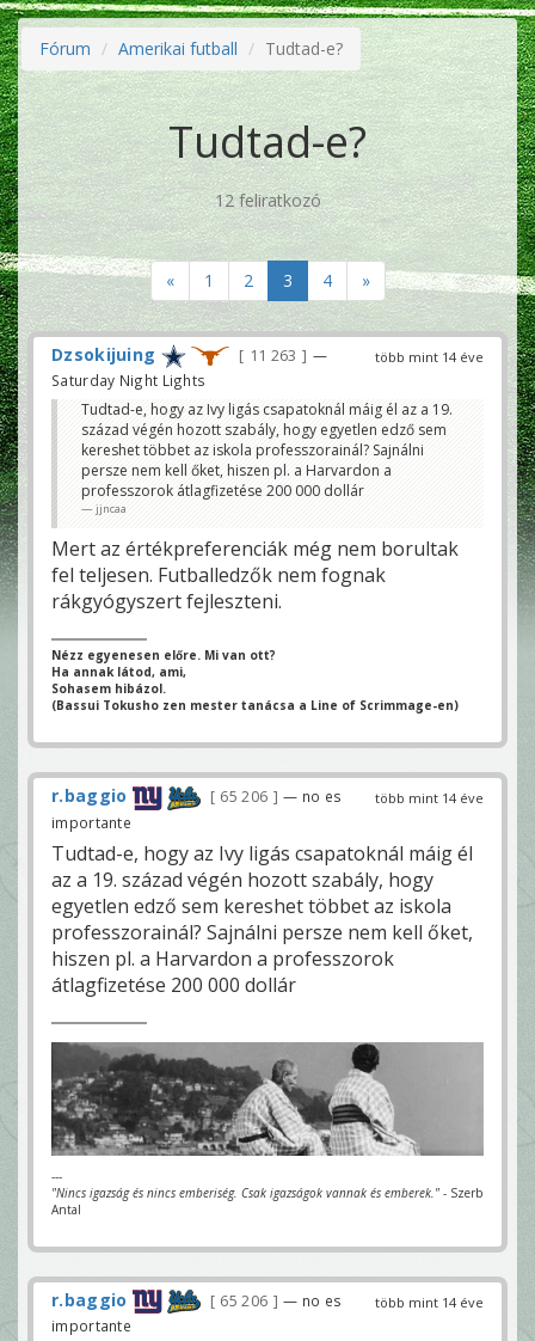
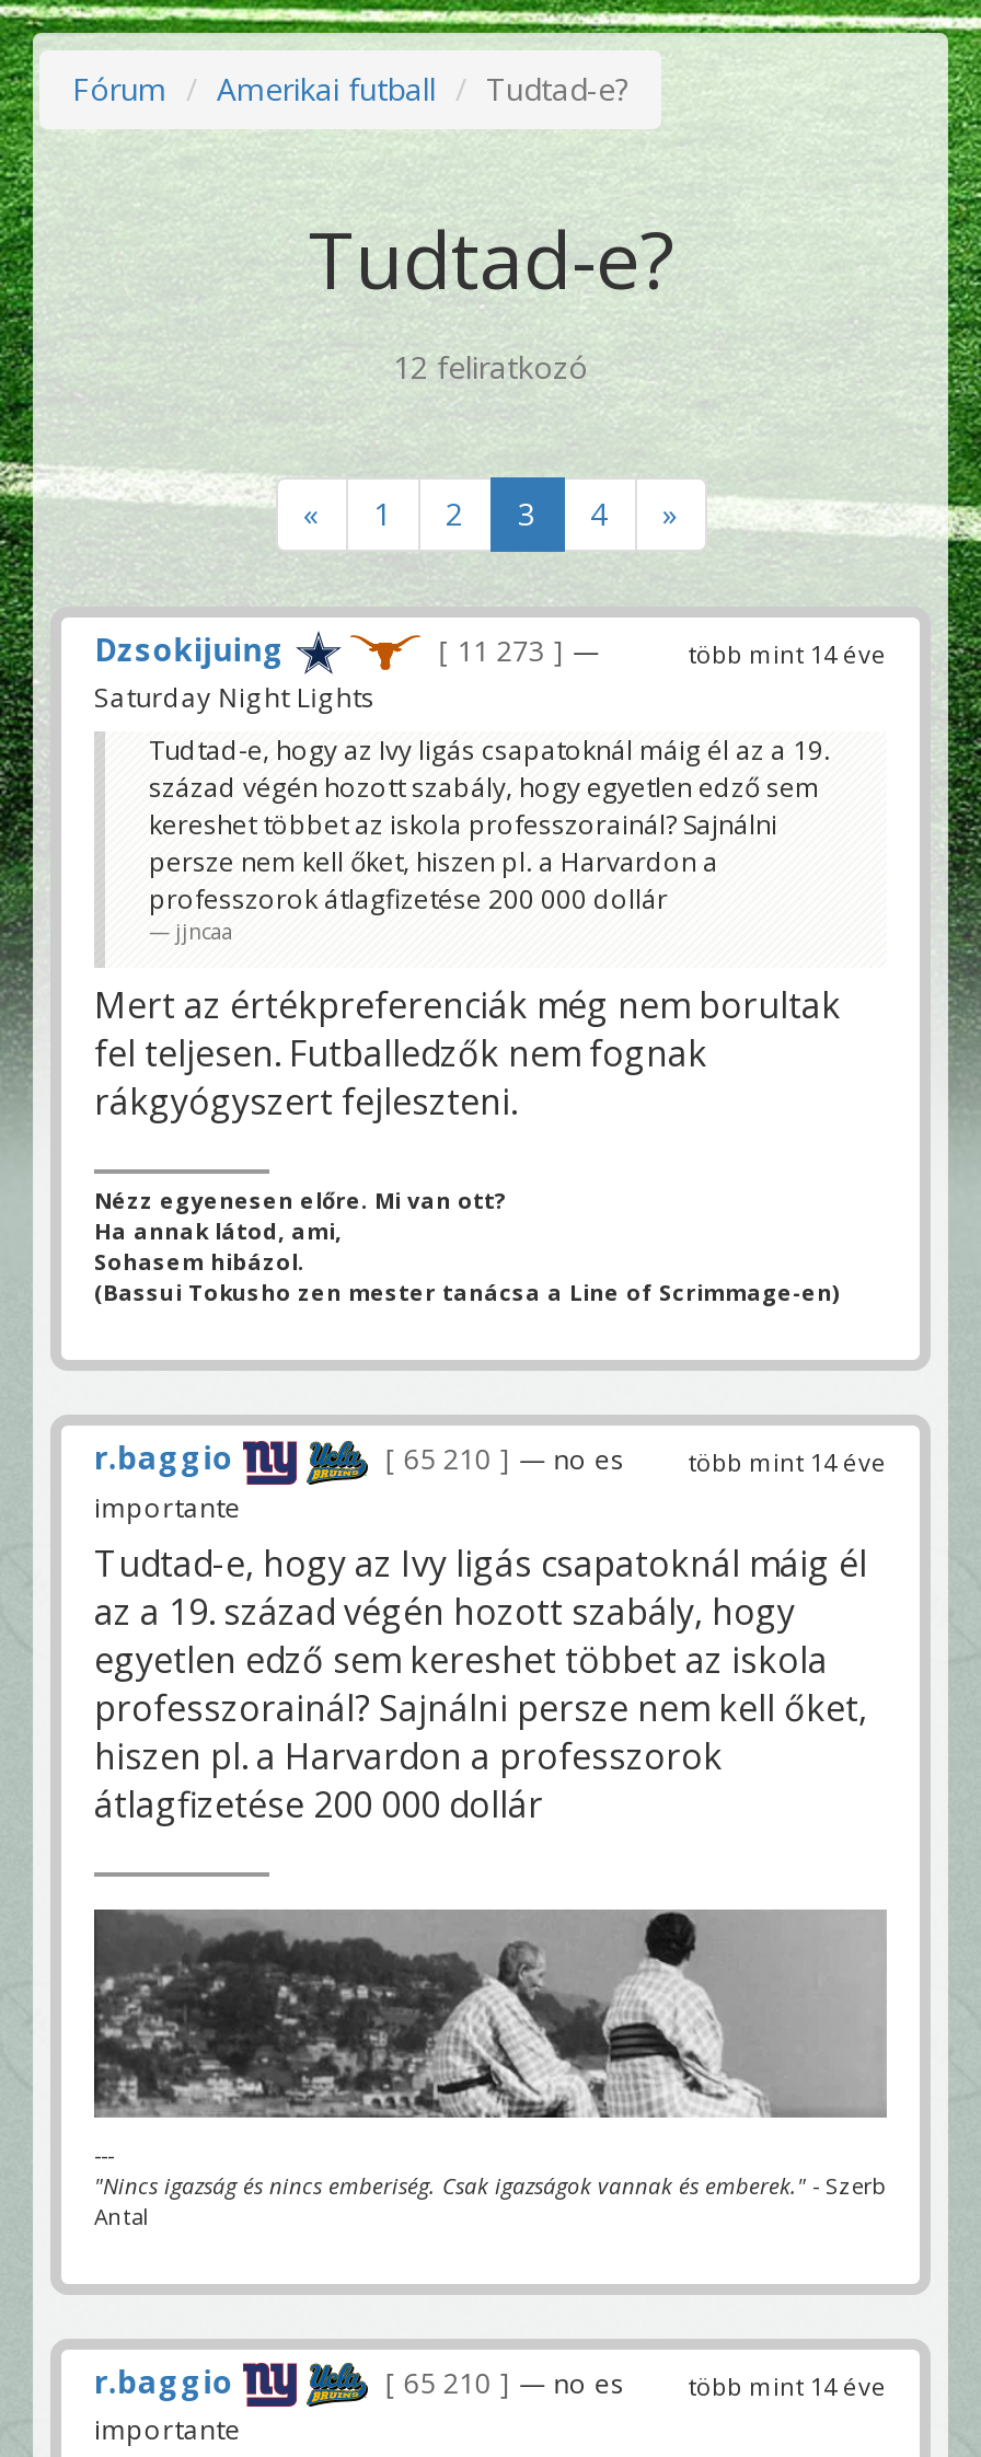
- 11 263
+ 11 273

- 65 206 — no es több mint 14 éve
+ 65 210 — no es több mint 14 éve

- 65 206 — no es több mint 14 éve
+ 65 210 — no es több mint 14 éve
